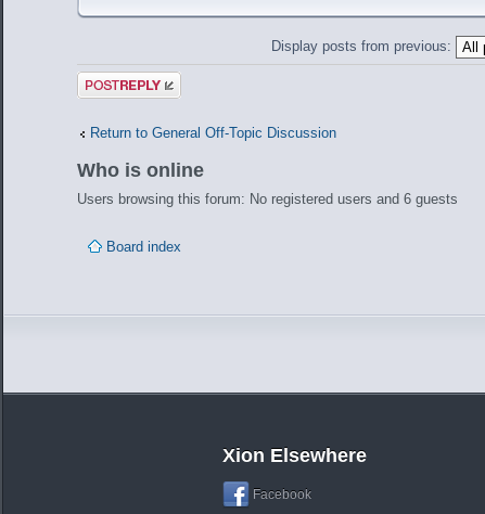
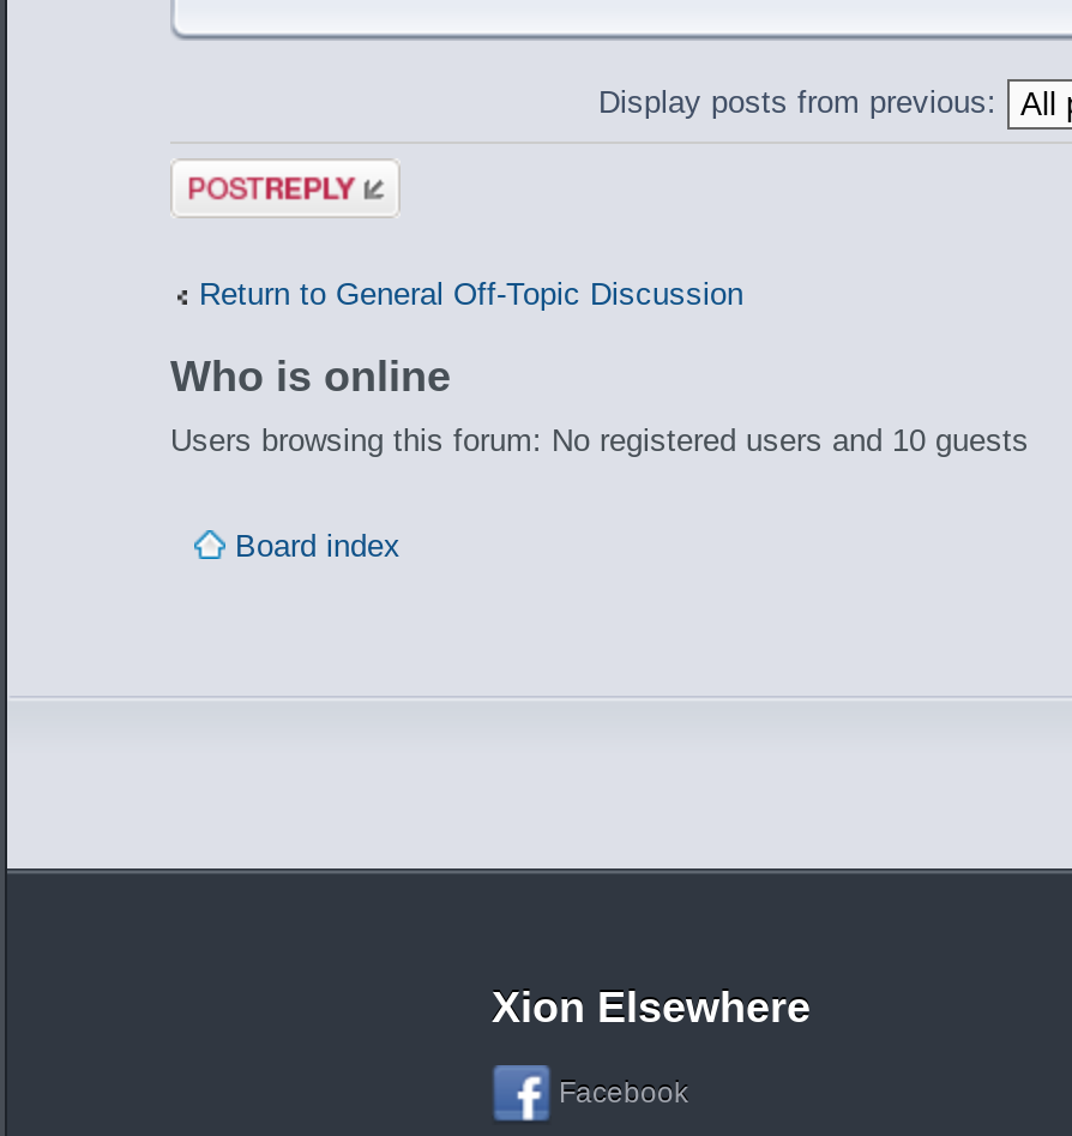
- Users browsing this forum: No registered users and 6 guests
+ Users browsing this forum: No registered users and 10 guests
